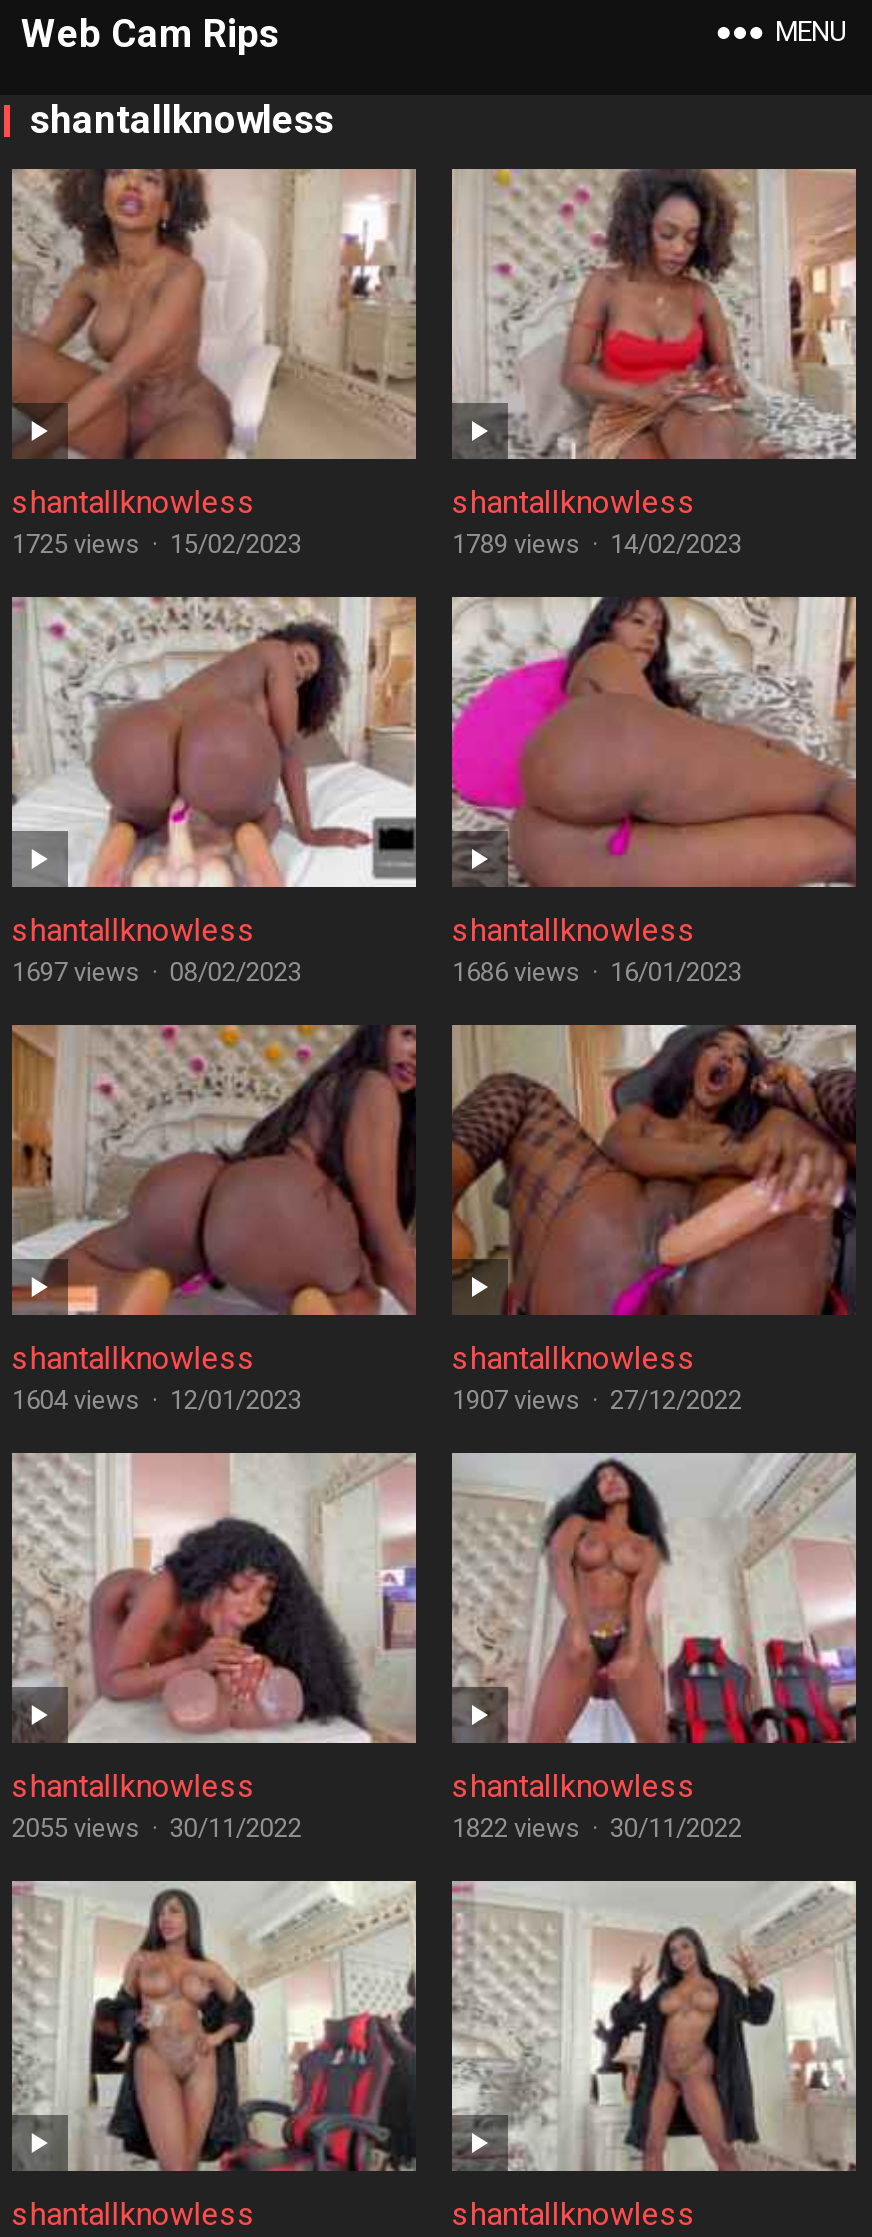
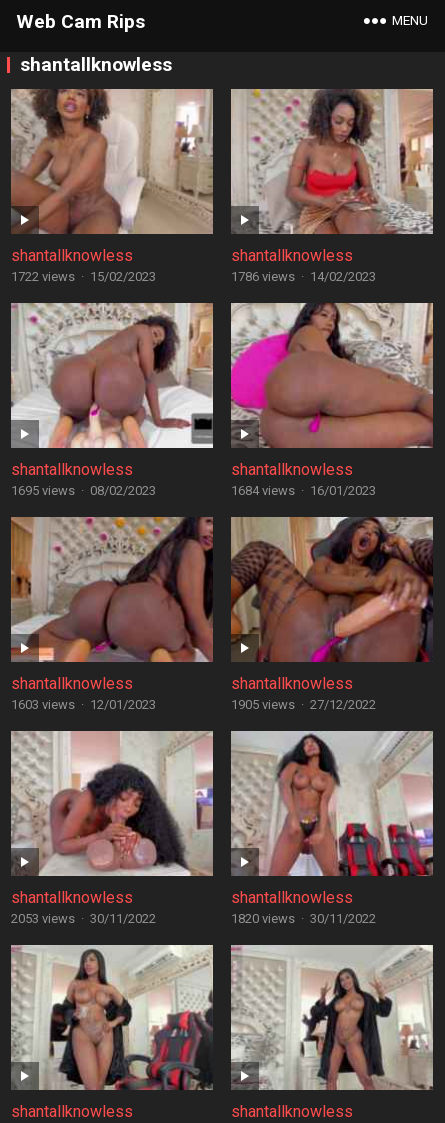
- 1725 views · 15/02/2023
+ 1722 views · 15/02/2023

- 1789 views · 14/02/2023
+ 1786 views · 14/02/2023

- 1697 views · 08/02/2023
+ 1695 views · 08/02/2023

- 1686 views · 16/01/2023
+ 1684 views · 16/01/2023

- 1604 views · 12/01/2023
+ 1603 views · 12/01/2023

- 1907 views · 27/12/2022
+ 1905 views · 27/12/2022

- 2055 views · 30/11/2022
+ 2053 views · 30/11/2022

- 1822 views · 30/11/2022
+ 1820 views · 30/11/2022
